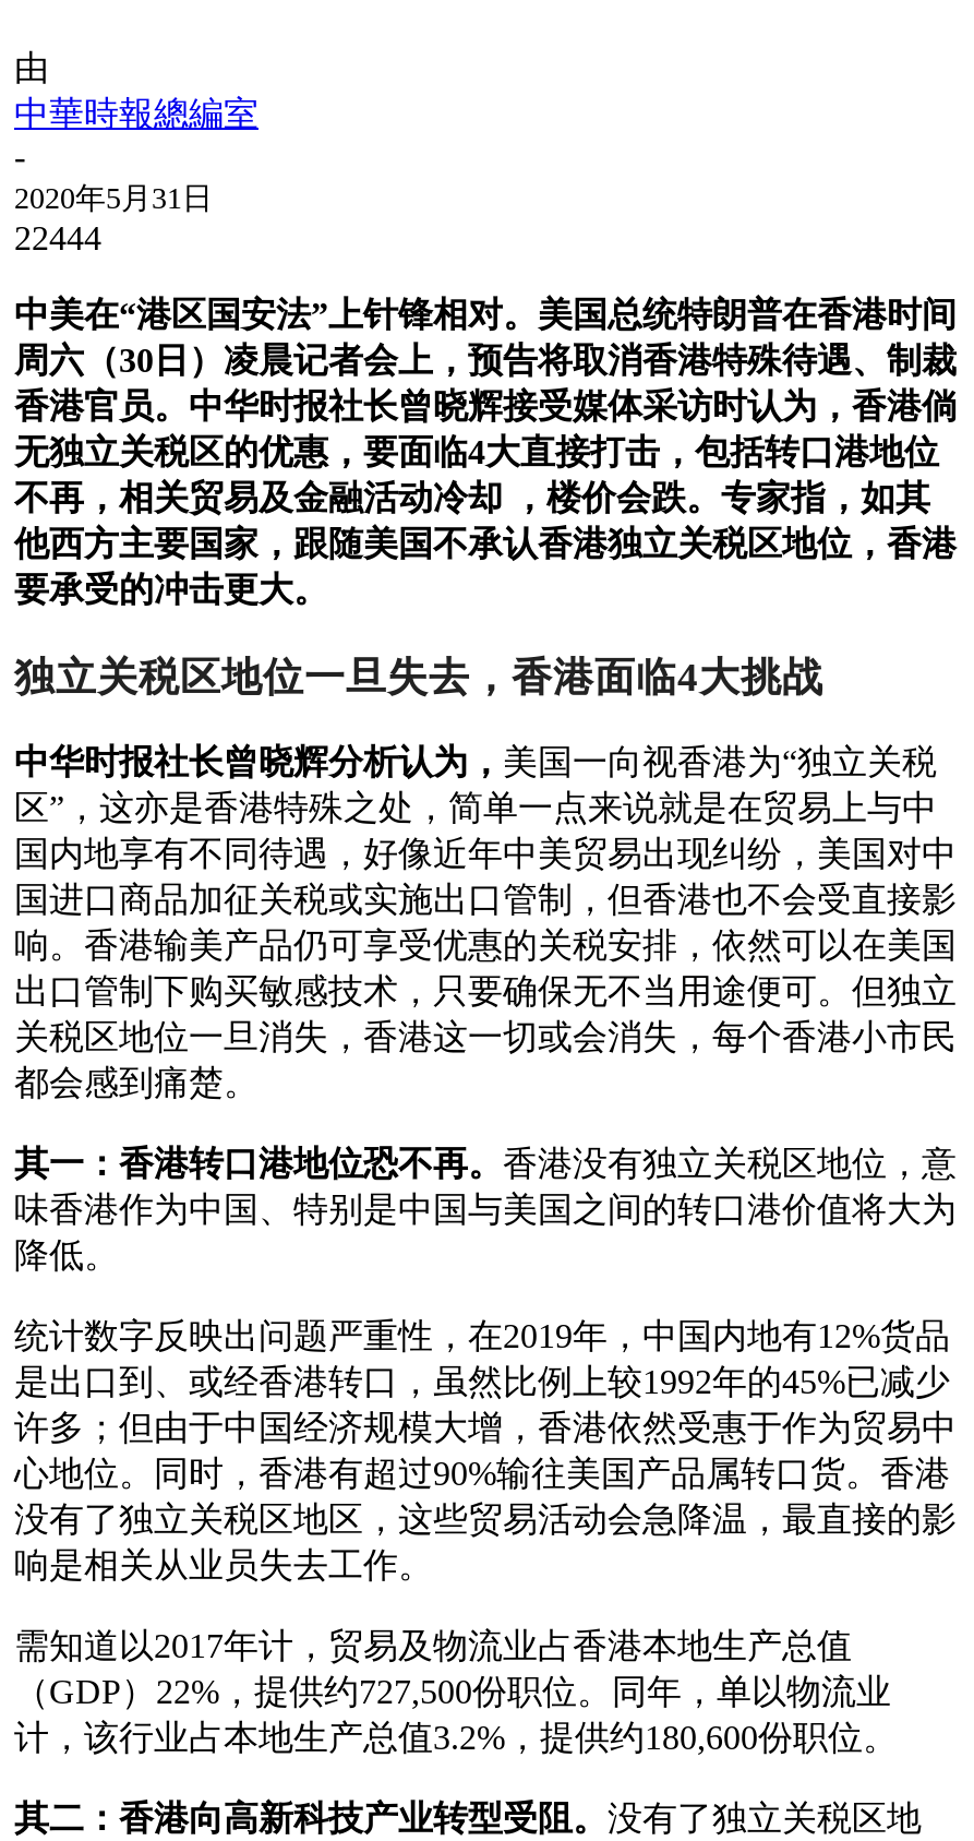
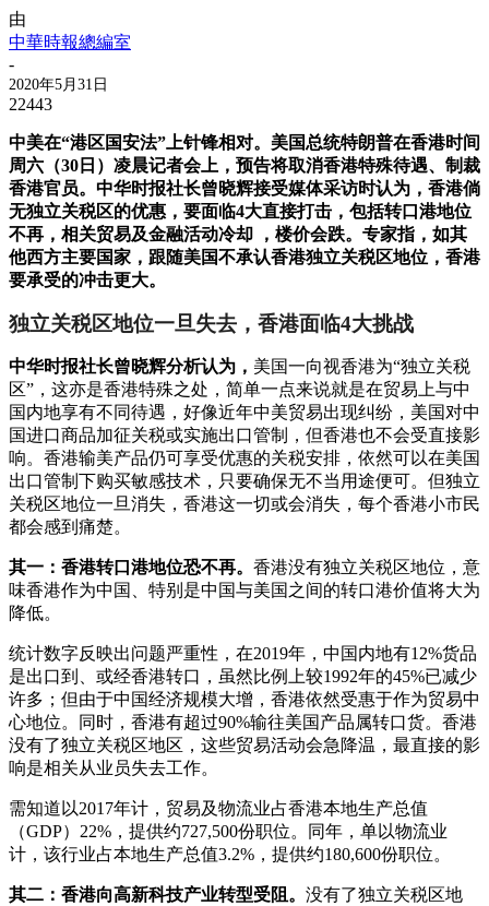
- 22444
+ 22443
